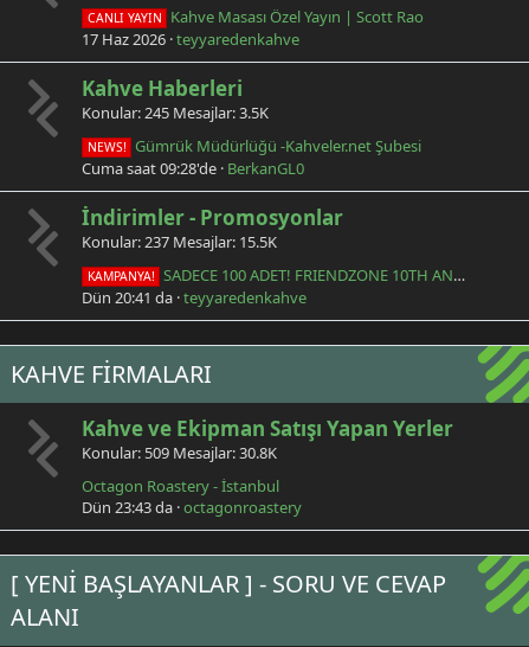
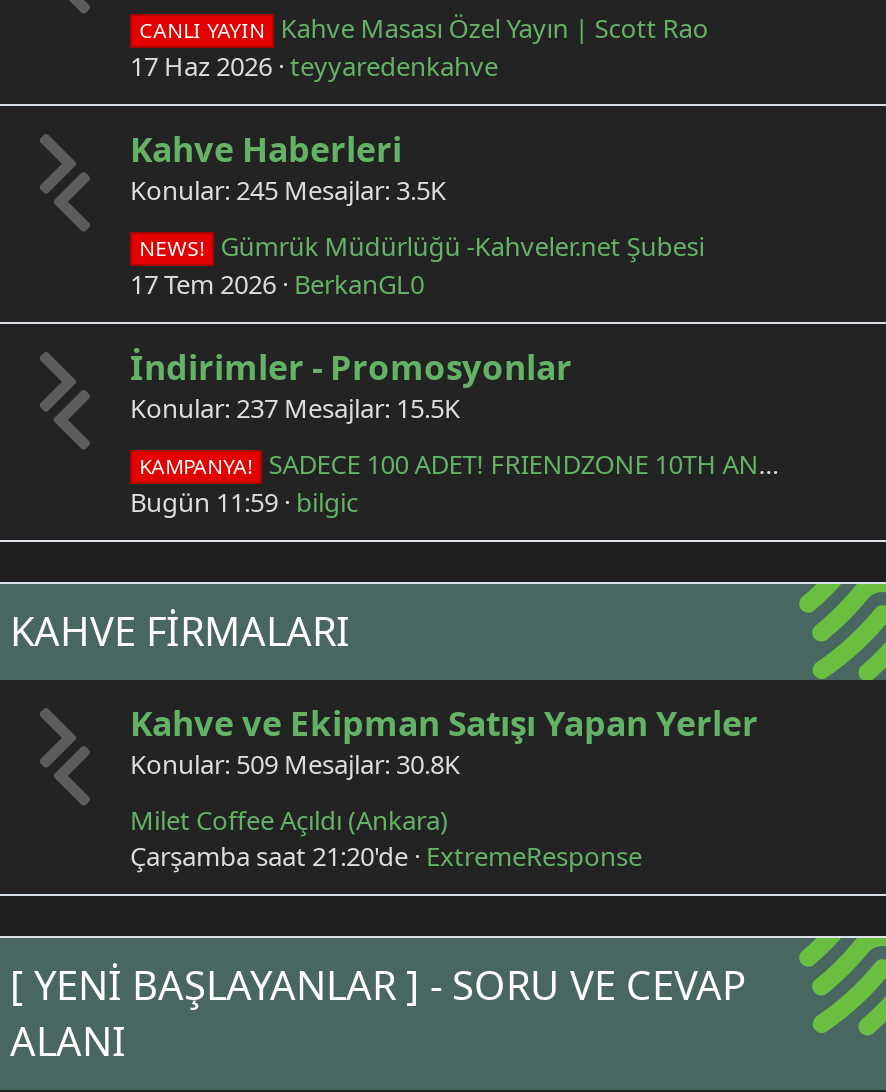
- Cuma saat 09:28'de BerkanGL0
+ 17 Tem 2026 BerkanGL0

- Dün 20:41 da teyyaredenkahve
+ Bugün 11:59 bilgic

- Octagon Roastery - İstanbul
- Dün 23:43 da octagonroastery
+ Milet Coffee Açıldı (Ankara)
+ Çarşamba saat 21:20'de ExtremeResponse
